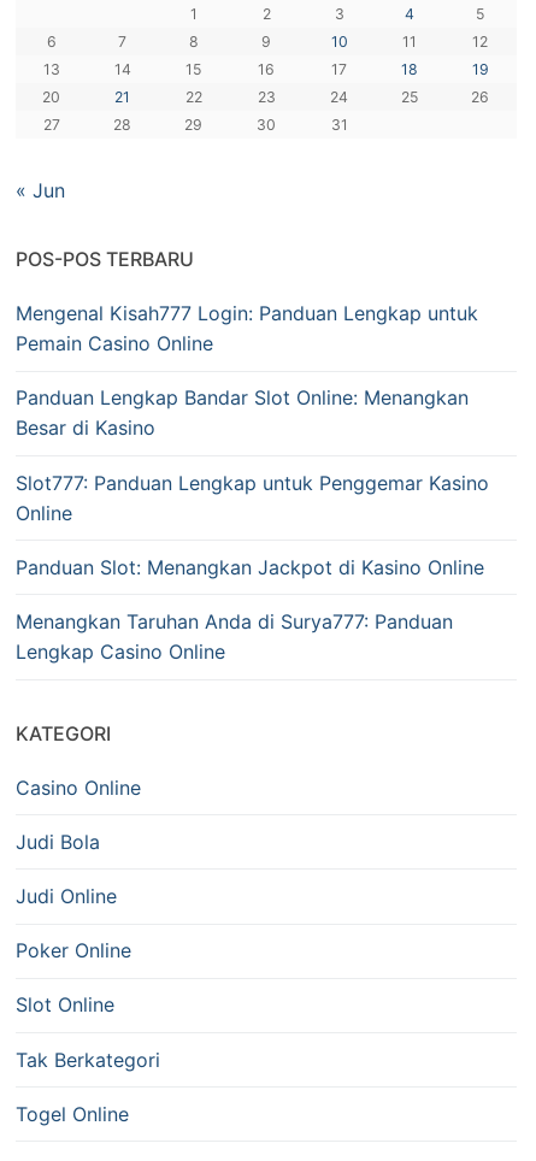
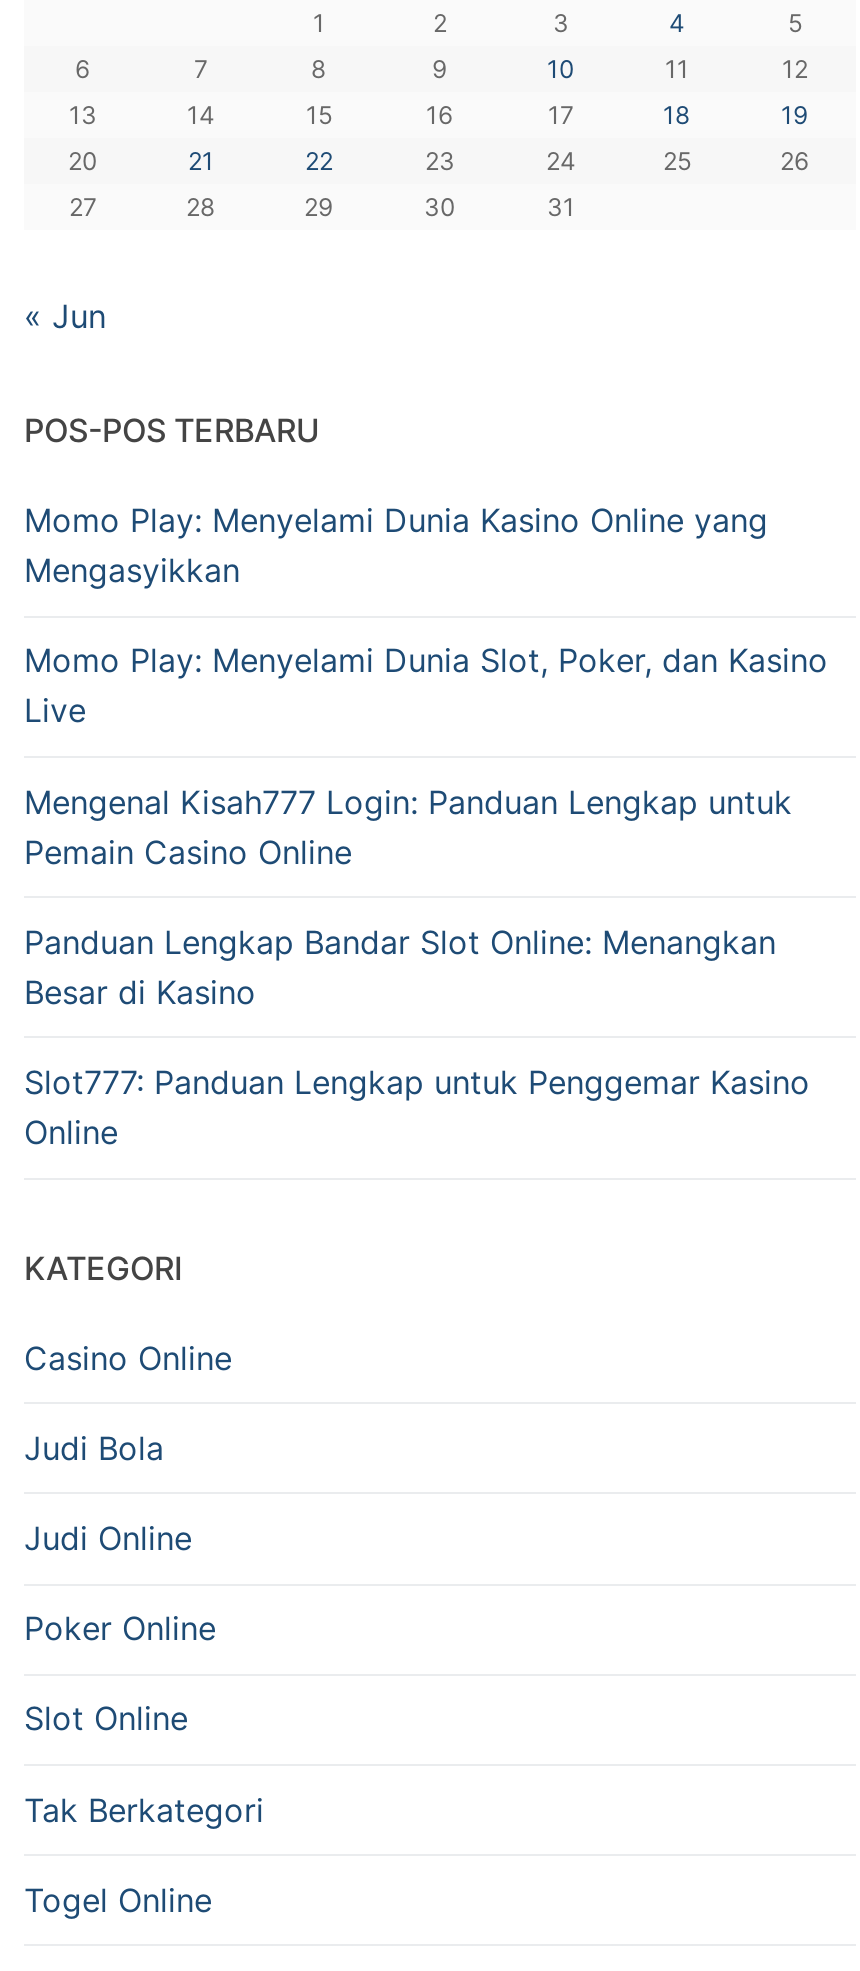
+ Momo Play: Menyelami Dunia Kasino Online yang
+ Mengasyikkan
+ Momo Play: Menyelami Dunia Slot, Poker, dan Kasino
+ Live

moved down: Mengenal Kisah777 Login: Panduan Lengkap untuk | Pemain Casino Online | Panduan Lengkap Bandar Slot Online: Menangkan | Besar di Kasino | Slot777: Panduan Lengkap untuk Penggemar Kasino | Online

- Panduan Slot: Menangkan Jackpot di Kasino Online
- Menangkan Taruhan Anda di Surya777: Panduan
- Lengkap Casino Online
